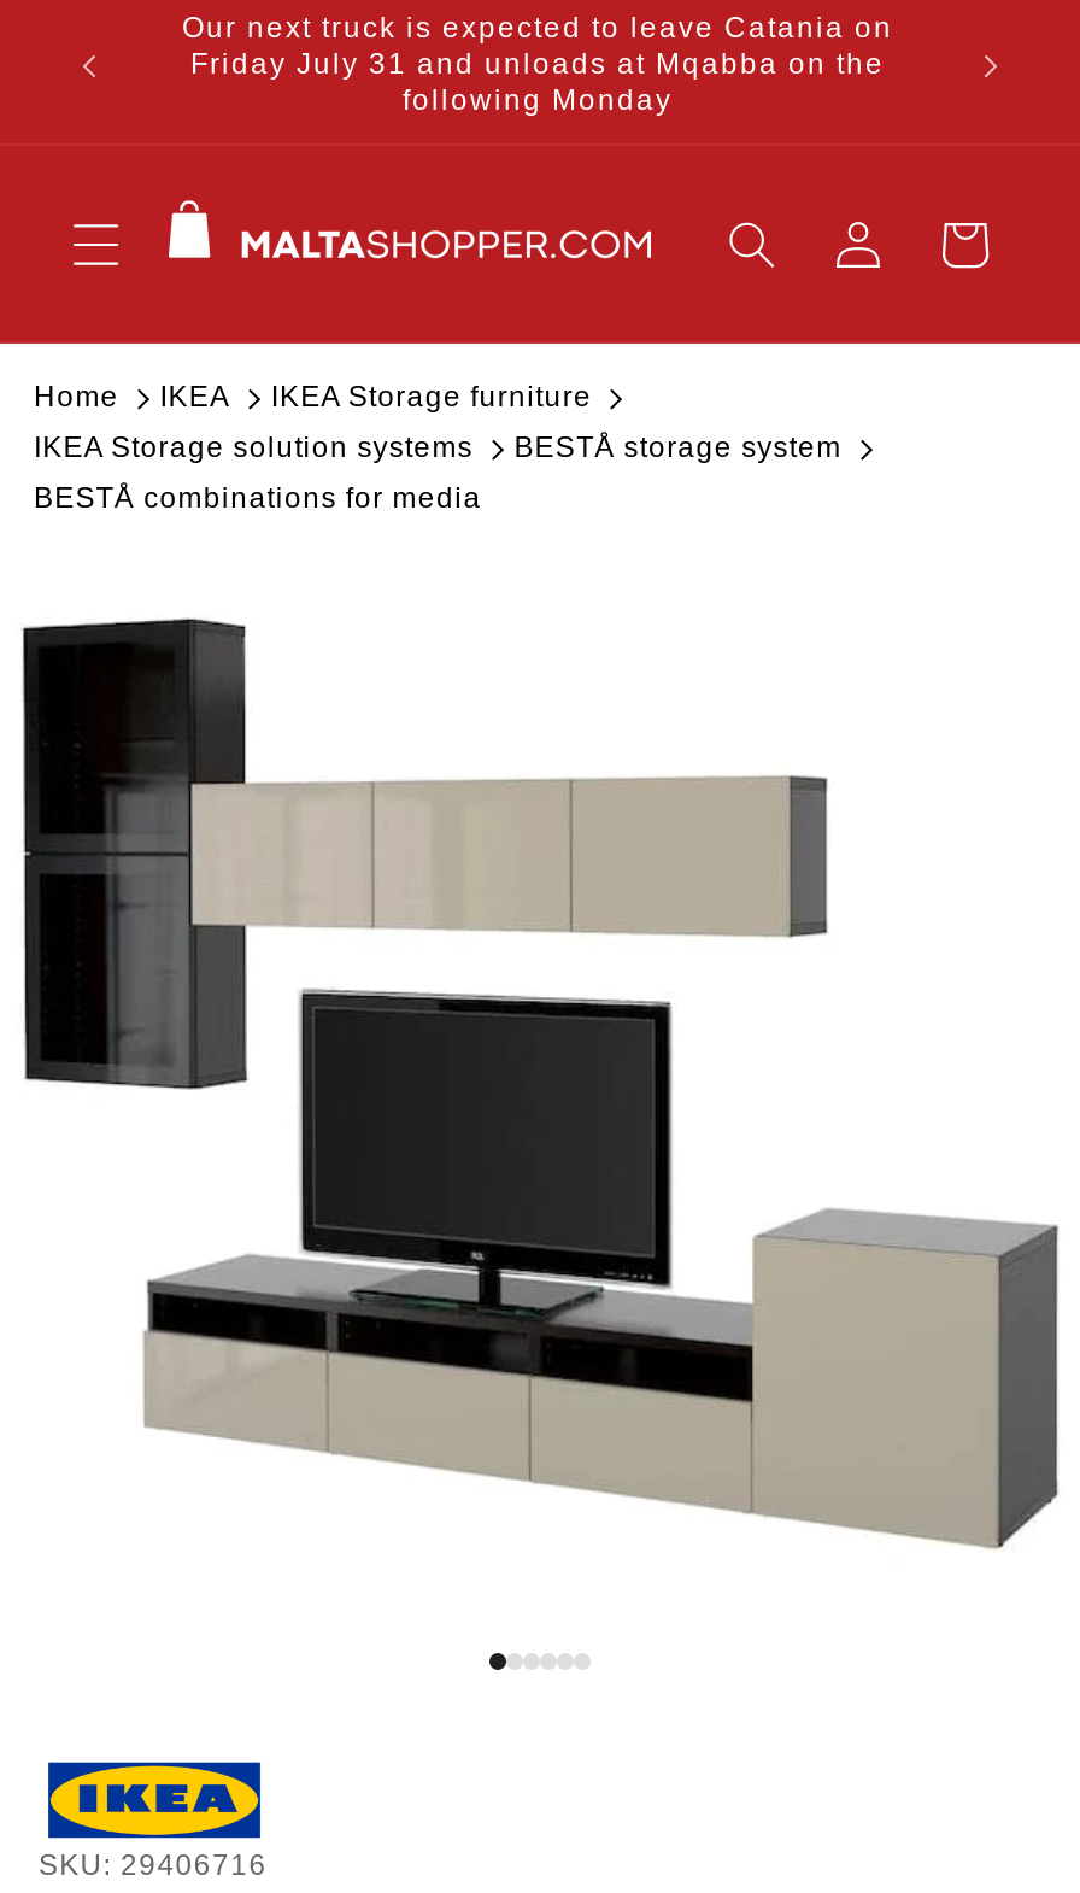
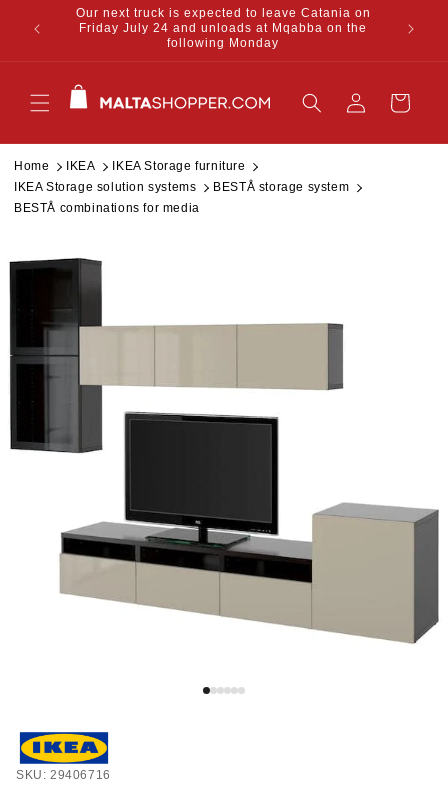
- Friday July 31 and unloads at Mqabba on the
+ Friday July 24 and unloads at Mqabba on the
